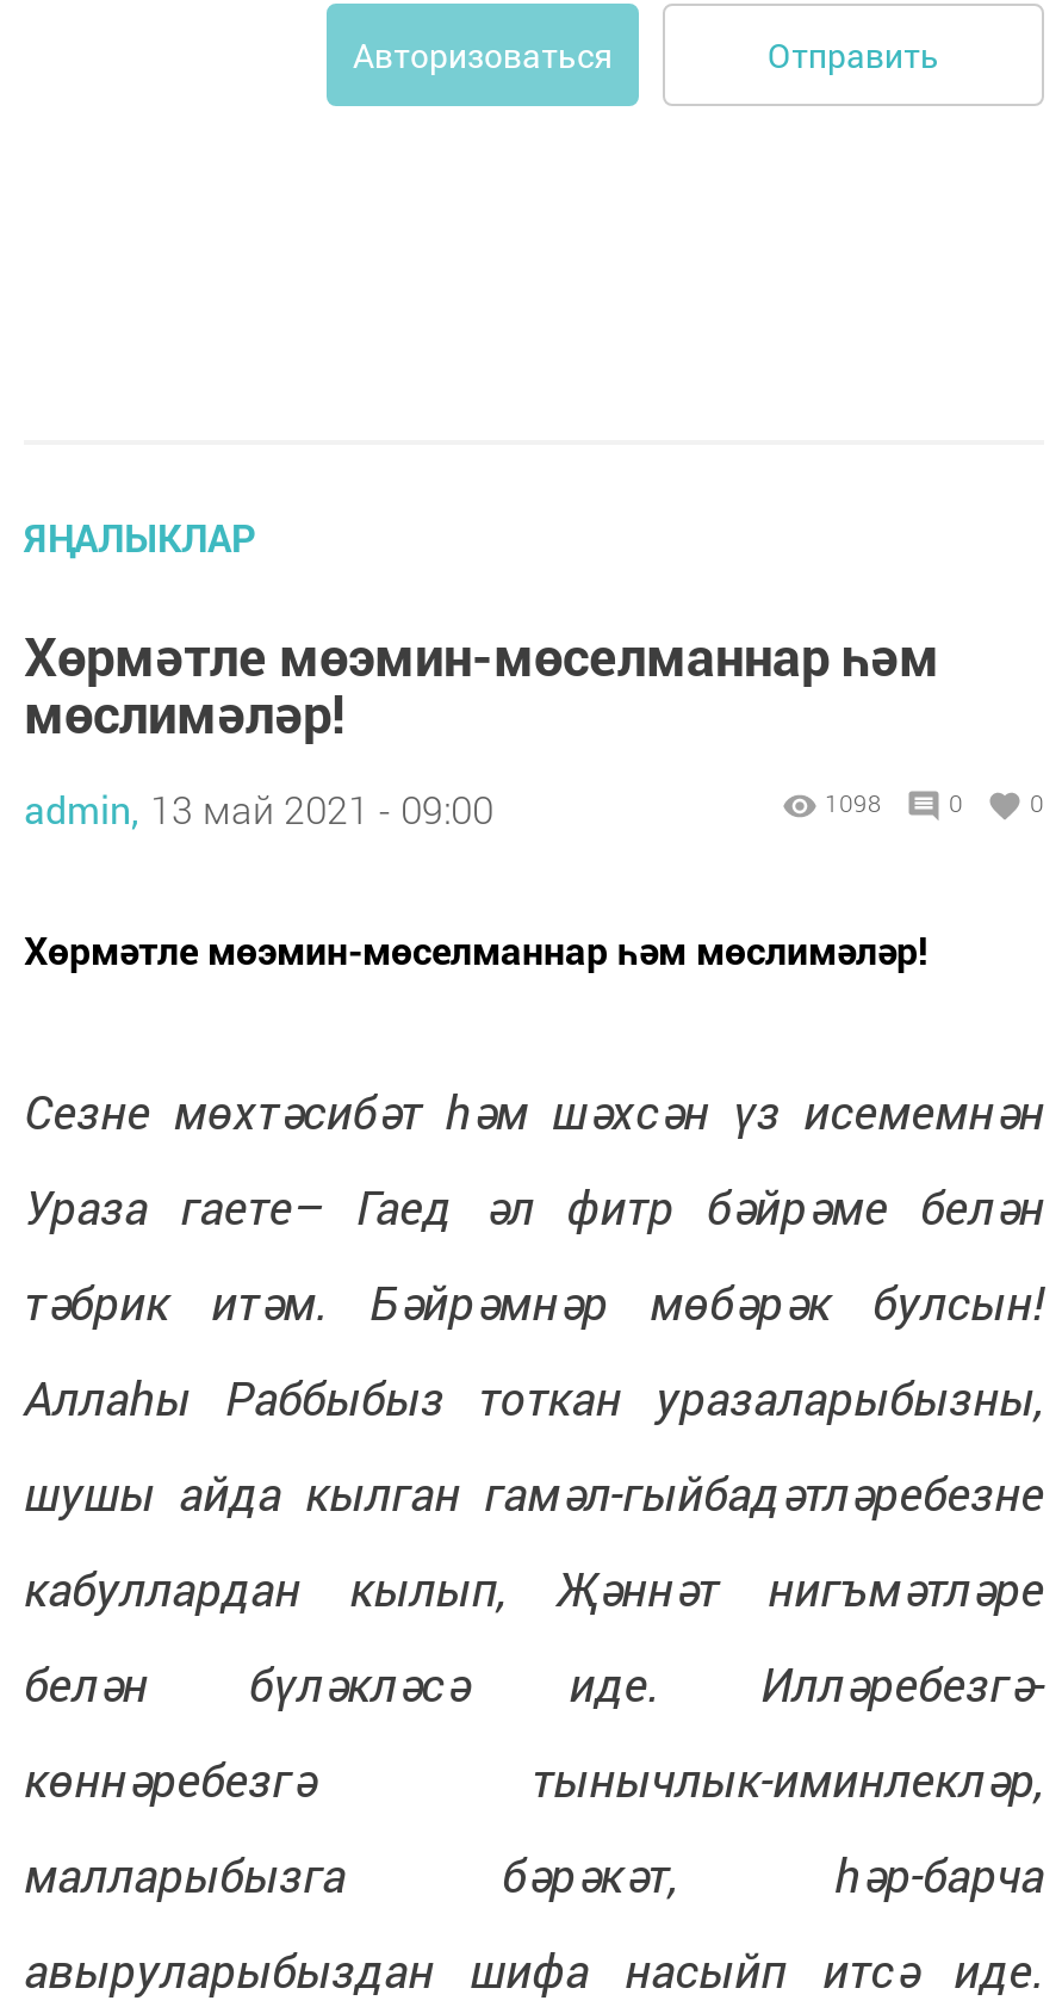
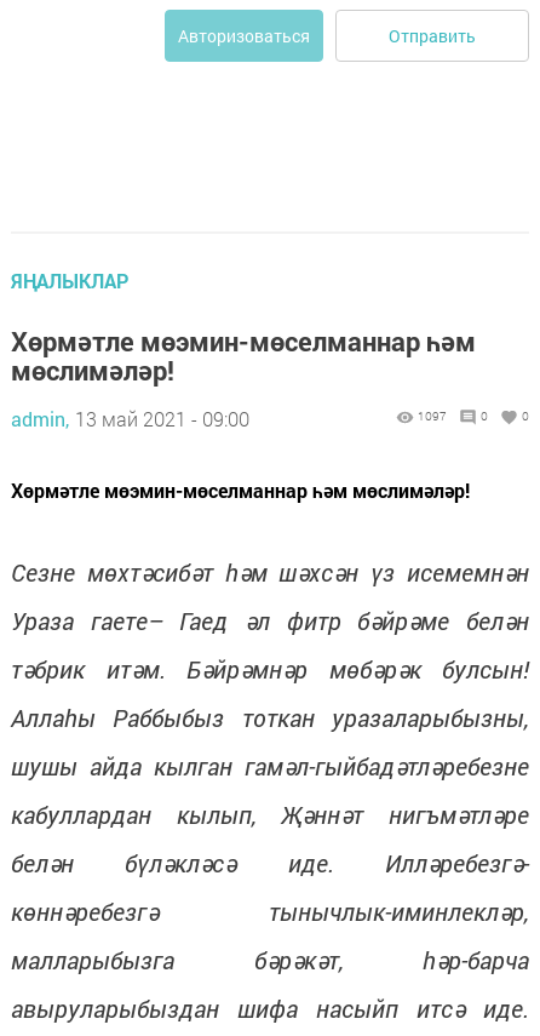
- 1098
+ 1097
